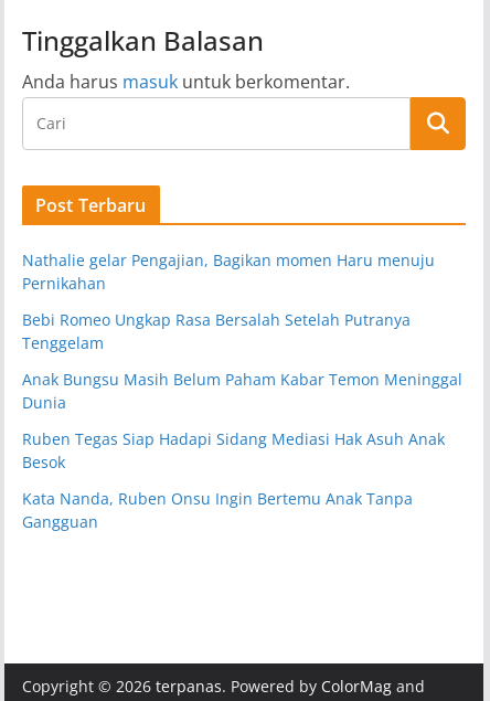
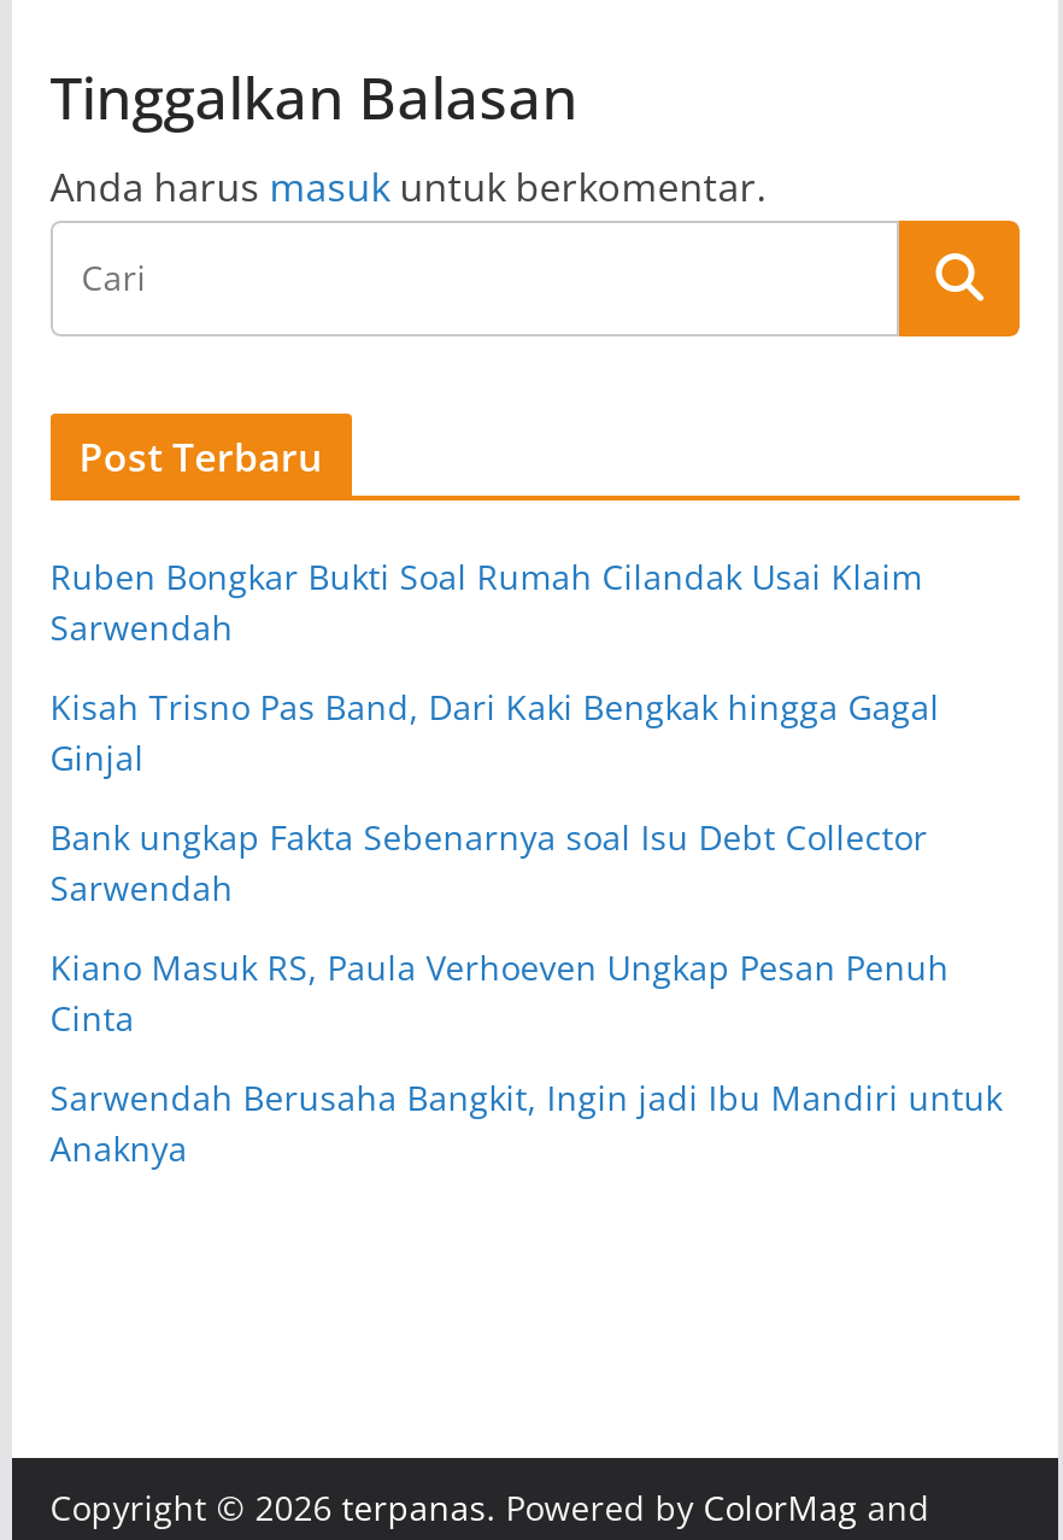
- Nathalie gelar Pengajian, Bagikan momen Haru menuju
- Pernikahan
+ Ruben Bongkar Bukti Soal Rumah Cilandak Usai Klaim
+ Sarwendah

- Bebi Romeo Ungkap Rasa Bersalah Setelah Putranya
- Tenggelam
+ Kisah Trisno Pas Band, Dari Kaki Bengkak hingga Gagal
+ Ginjal

- Anak Bungsu Masih Belum Paham Kabar Temon Meninggal
- Dunia
+ Bank ungkap Fakta Sebenarnya soal Isu Debt Collector
+ Sarwendah

- Ruben Tegas Siap Hadapi Sidang Mediasi Hak Asuh Anak
- Besok
+ Kiano Masuk RS, Paula Verhoeven Ungkap Pesan Penuh
+ Cinta

- Kata Nanda, Ruben Onsu Ingin Bertemu Anak Tanpa
- Gangguan
+ Sarwendah Berusaha Bangkit, Ingin jadi Ibu Mandiri untuk
+ Anaknya
